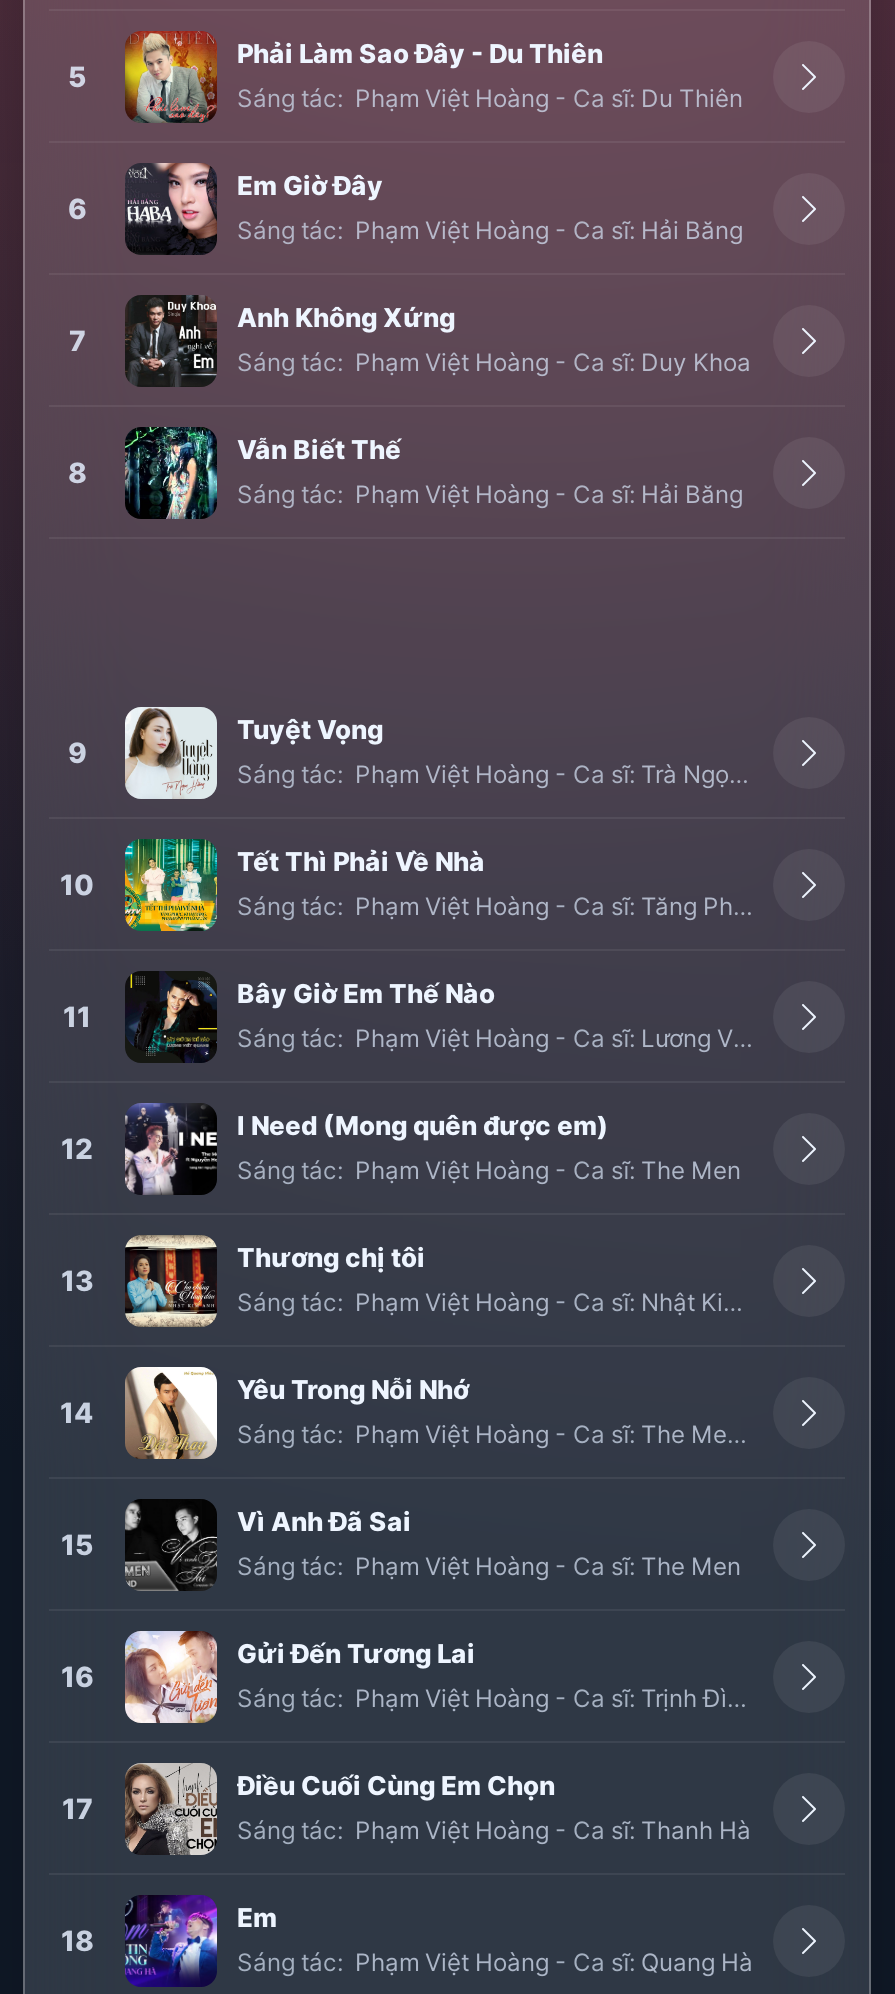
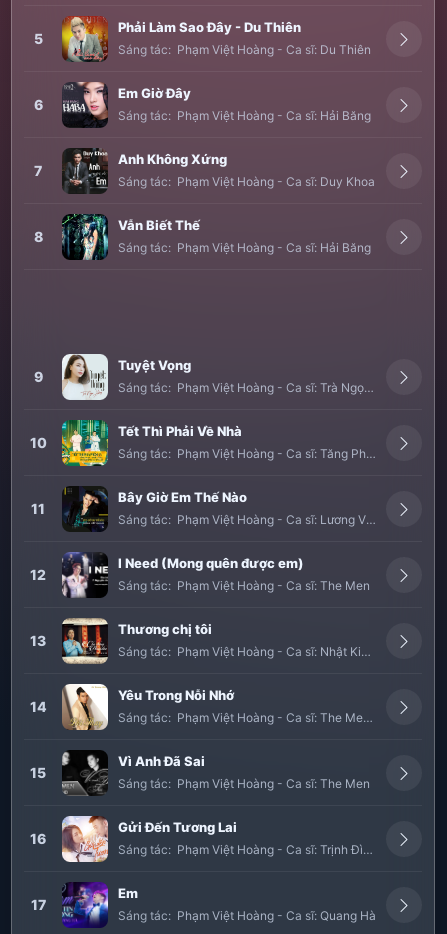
- [image]
- Điều Cuối Cùng Em Chọn
- Sáng tác: Phạm Việt Hoàng - Ca sĩ: Thanh Hà
- 18
